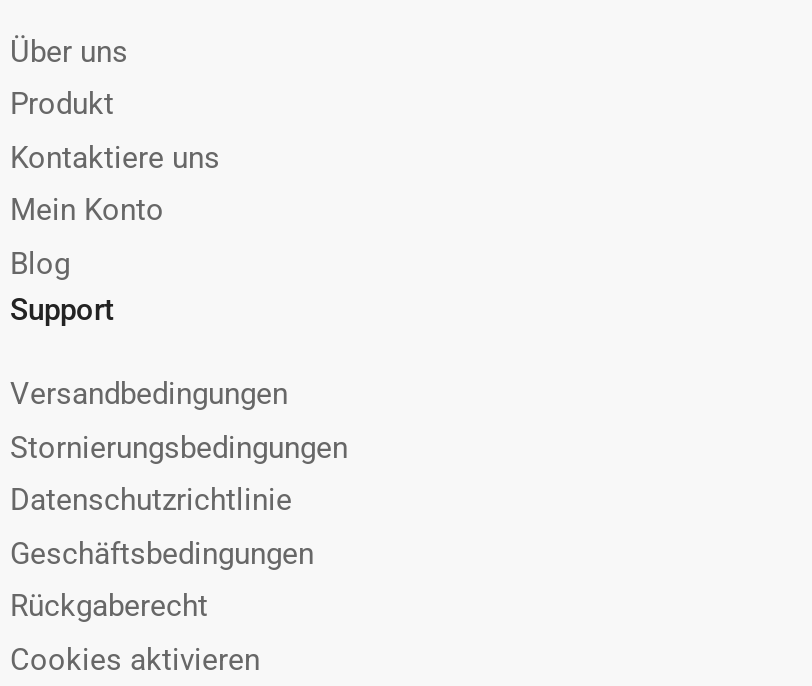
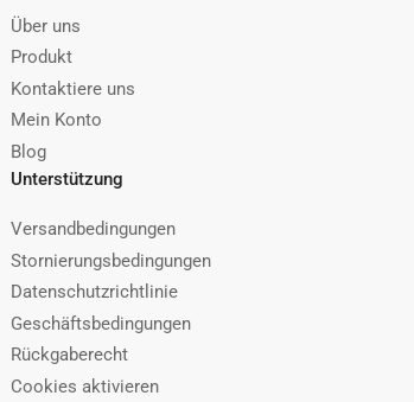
- Support
+ Unterstützung
